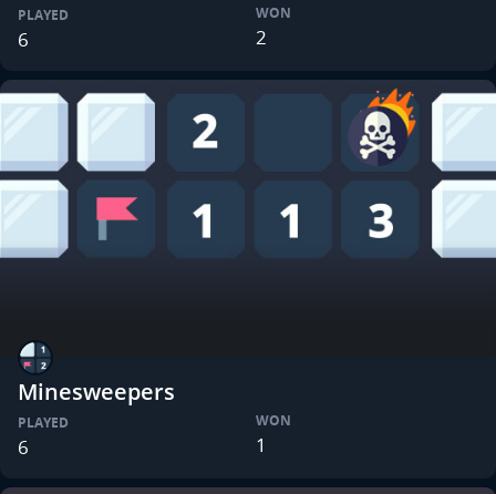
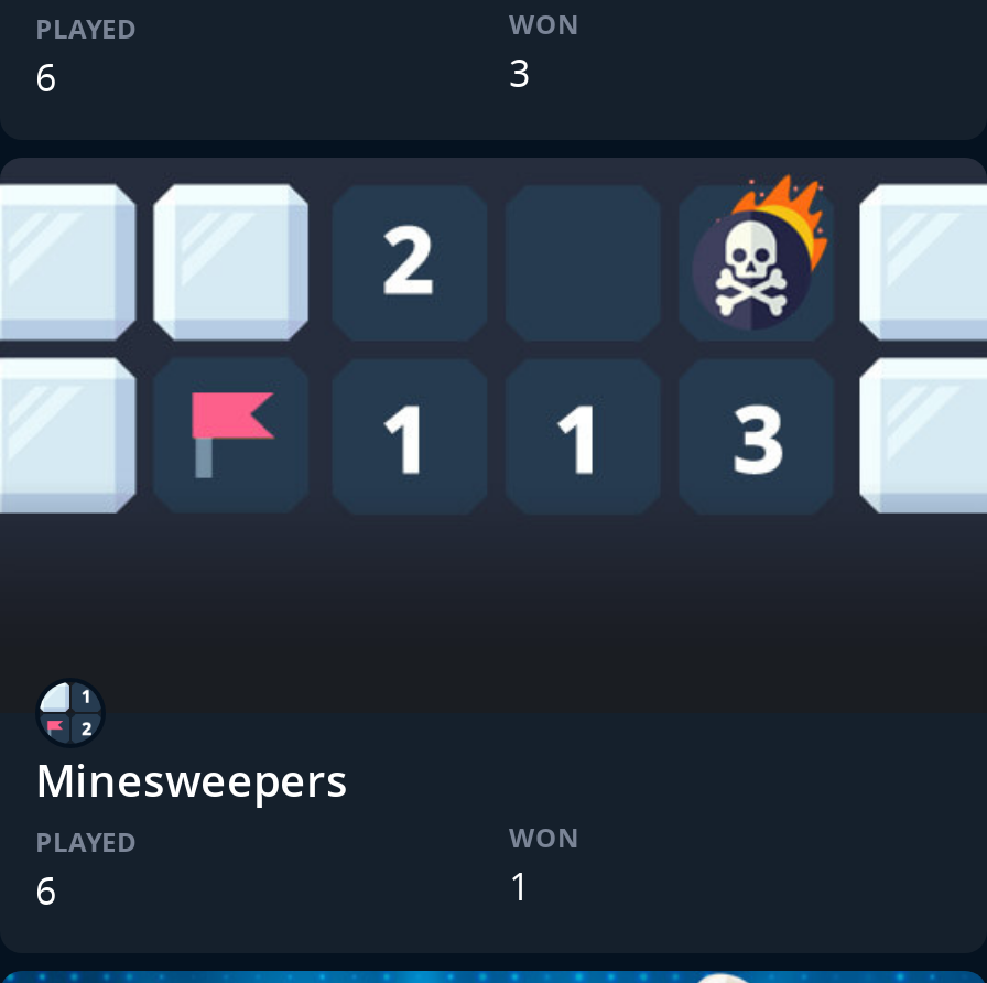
- 2
+ 3
